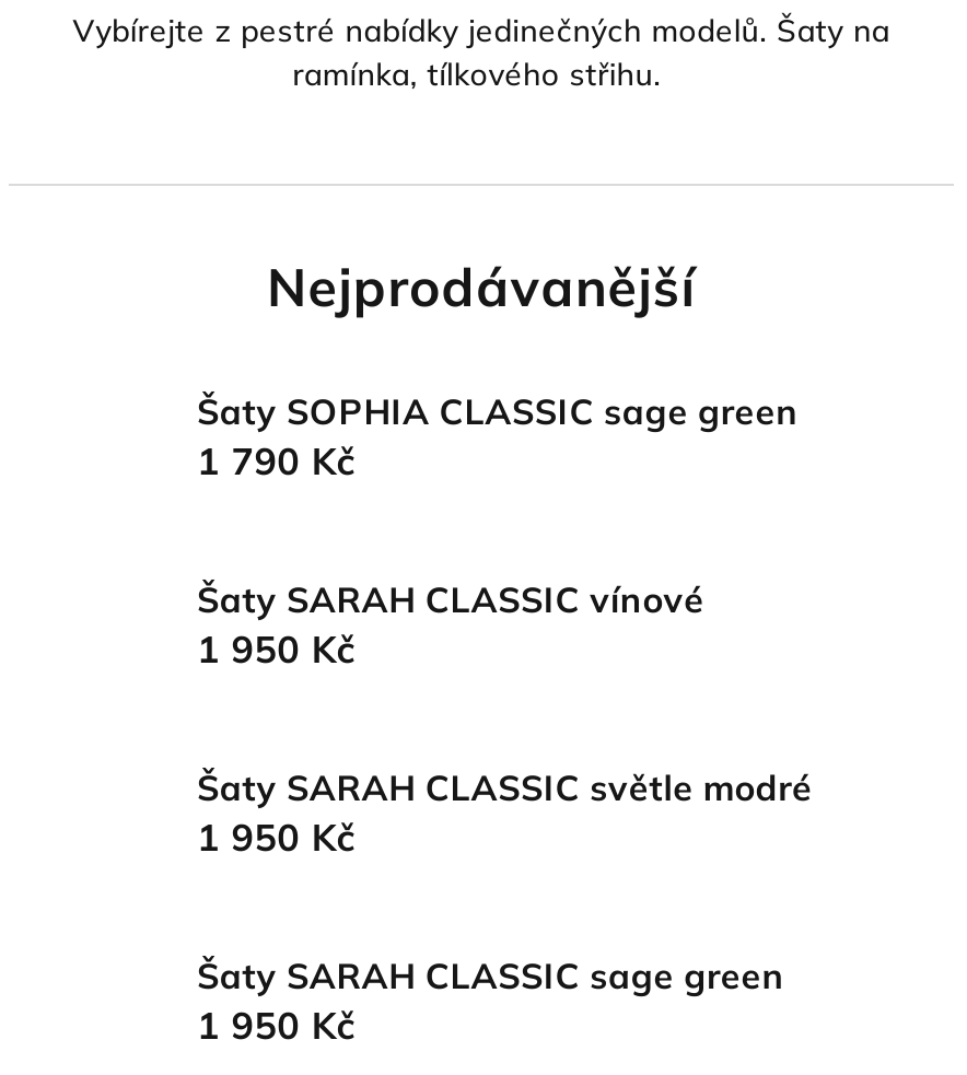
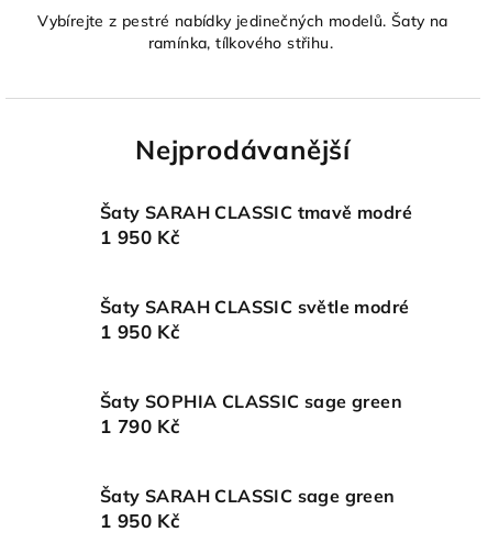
moved down: Šaty SOPHIA CLASSIC sage green | 1 790 Kč

- Šaty SARAH CLASSIC vínové
+ Šaty SARAH CLASSIC tmavě modré

moved up: 1 950 Kč | Šaty SARAH CLASSIC světle modré | 1 950 Kč
